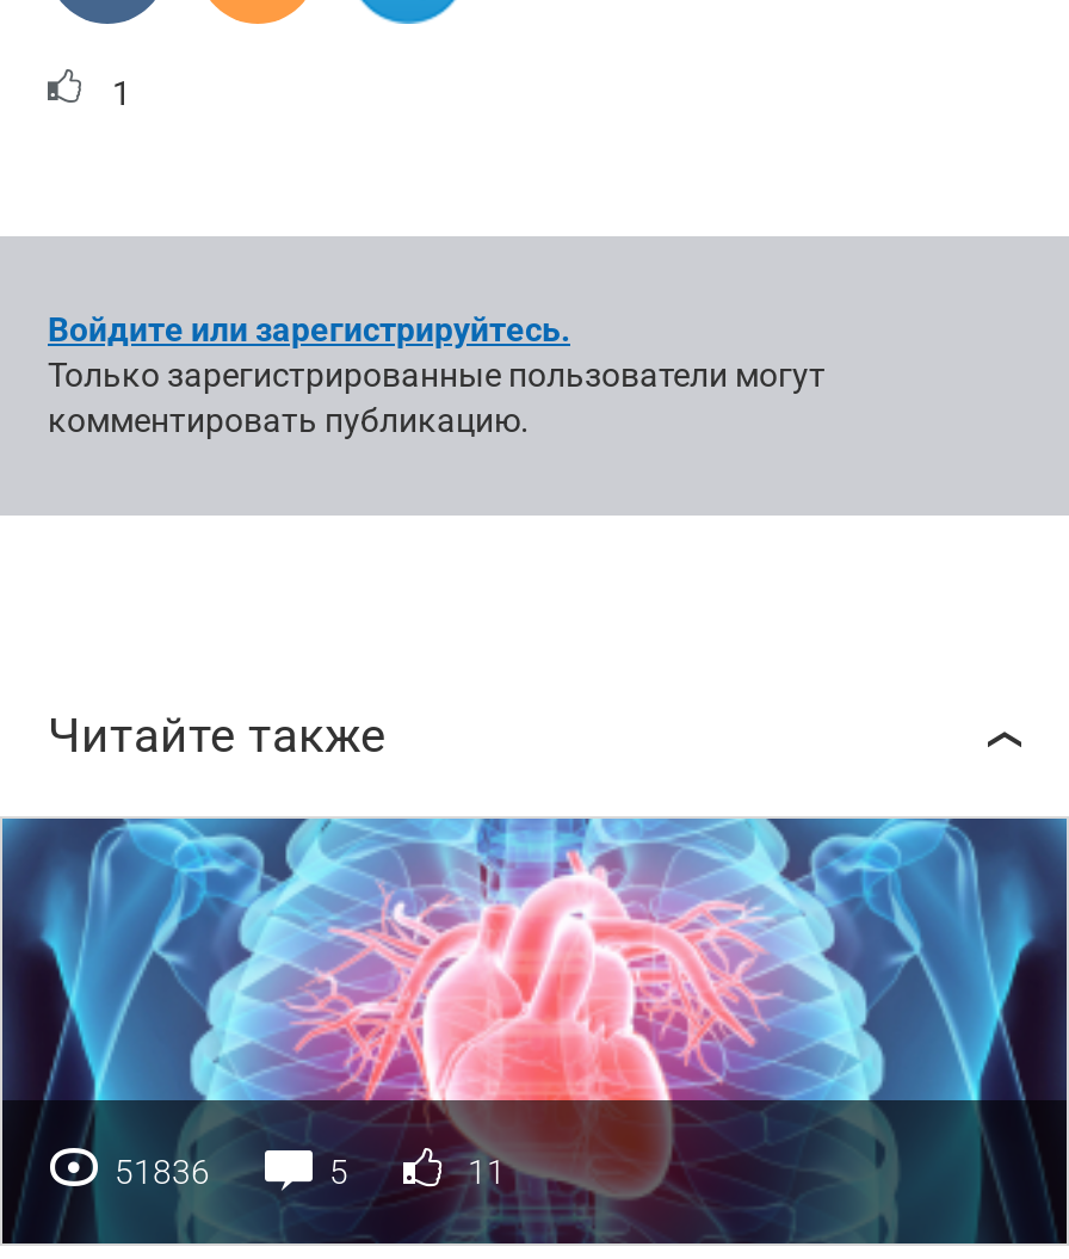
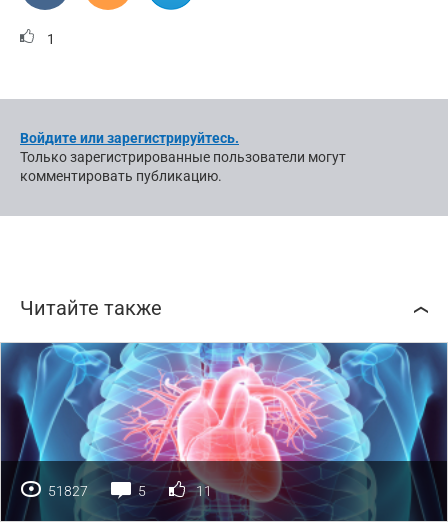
- 51836
+ 51827
